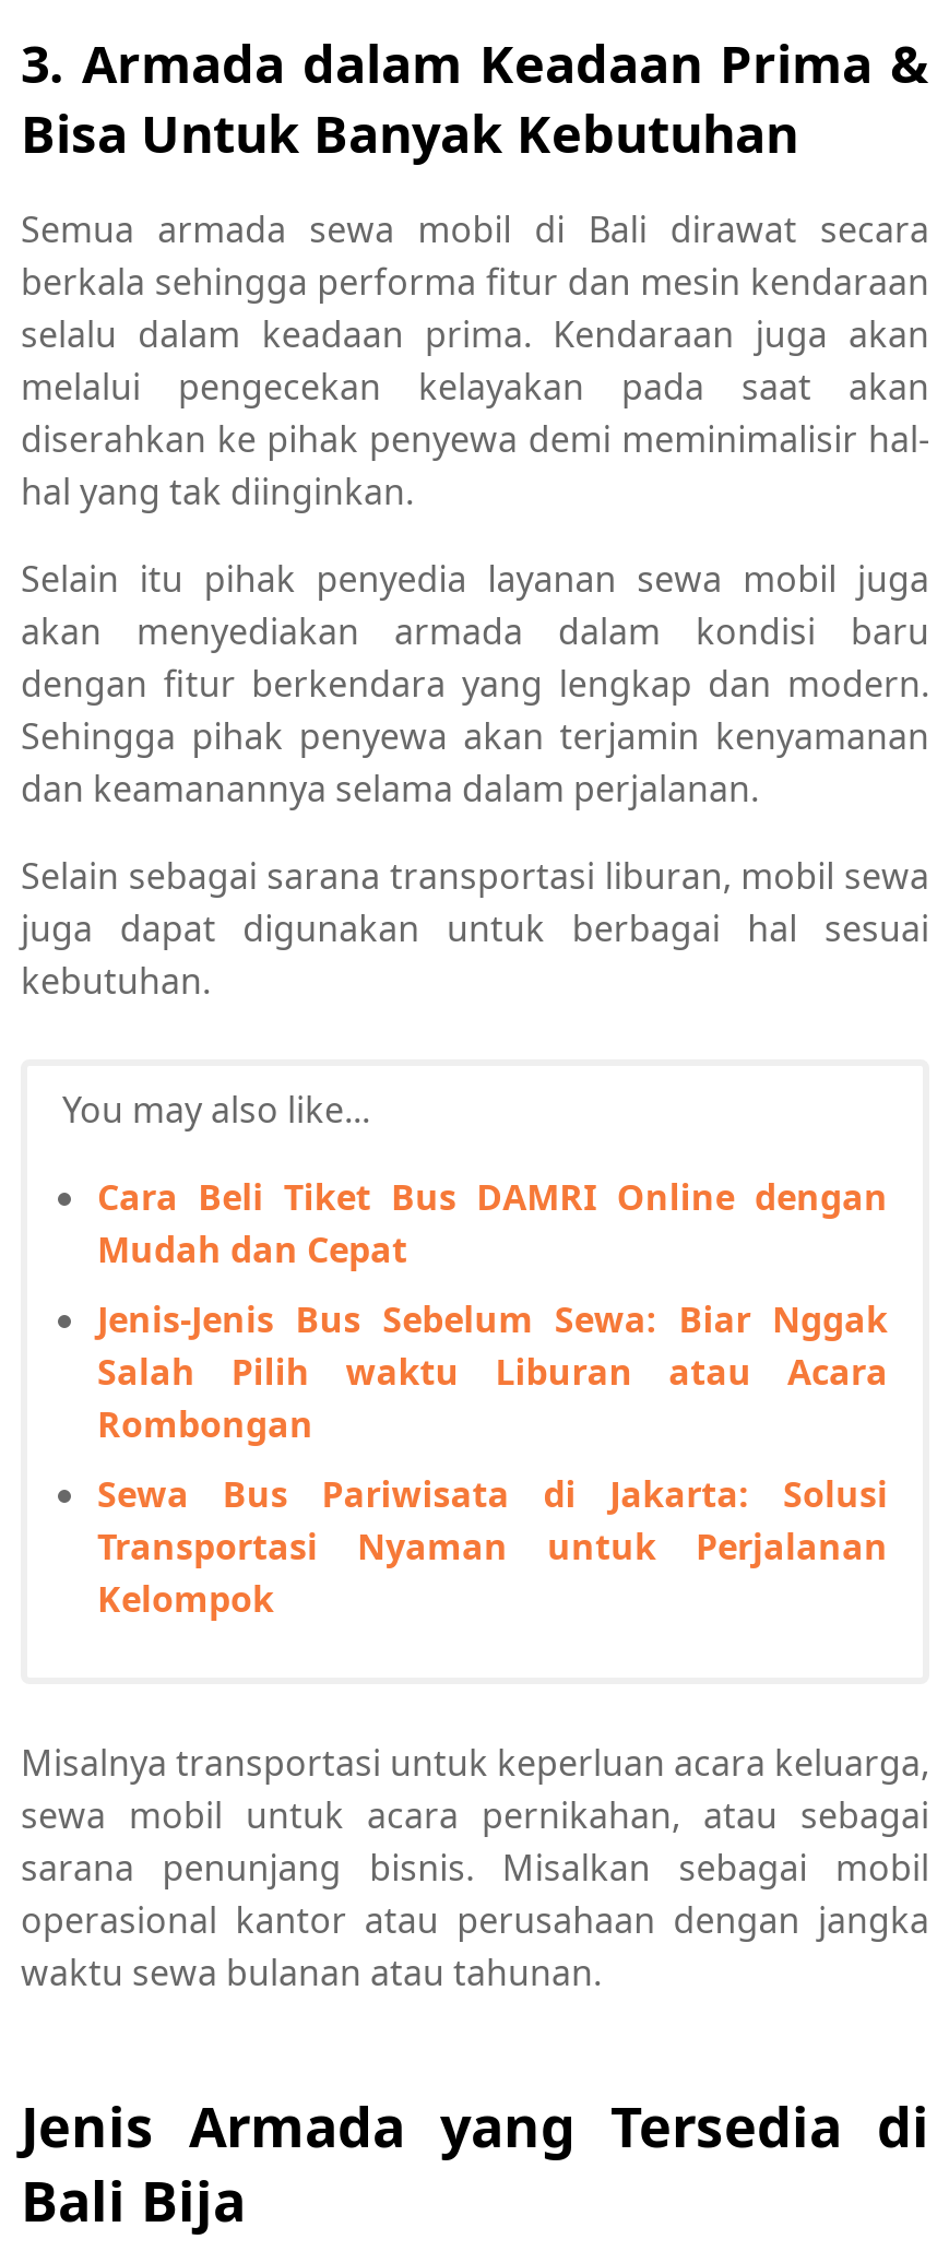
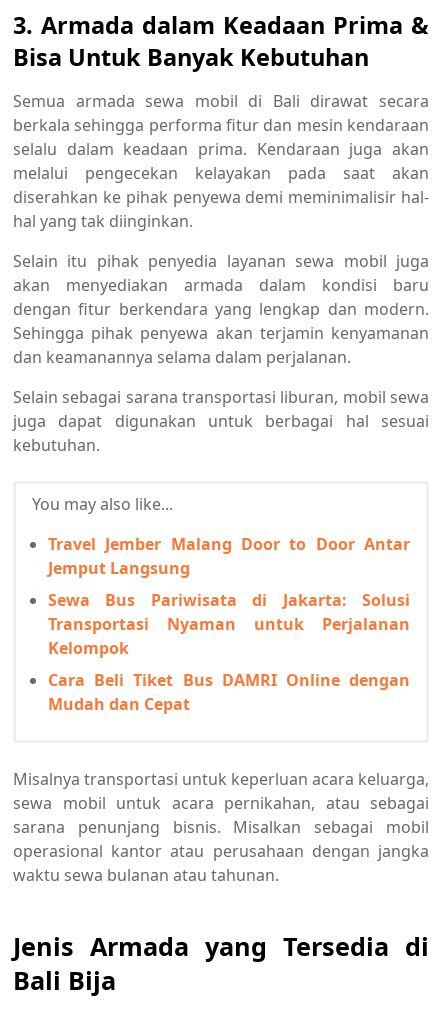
moved down: Cara Beli Tiket Bus DAMRI Online dengan | Mudah dan Cepat

- Jenis-Jenis Bus Sebelum Sewa: Biar Nggak
- Salah Pilih waktu Liburan atau Acara
- Rombongan
+ Travel Jember Malang Door to Door Antar
+ Jemput Langsung

moved up: Sewa Bus Pariwisata di Jakarta: Solusi | Transportasi Nyaman untuk Perjalanan | Kelompok
